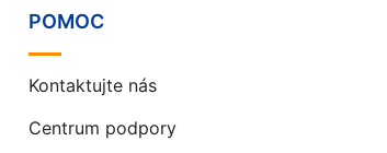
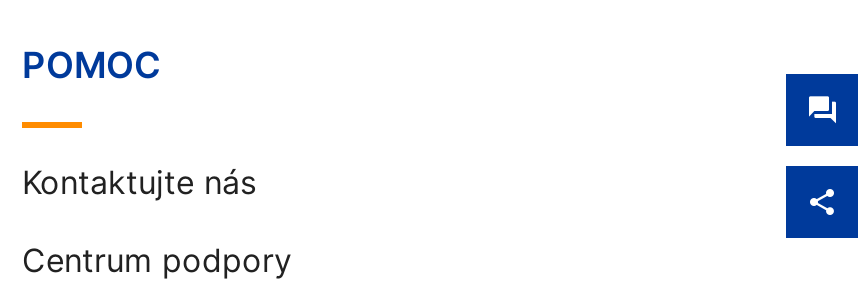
+ [image]

+ [image]
